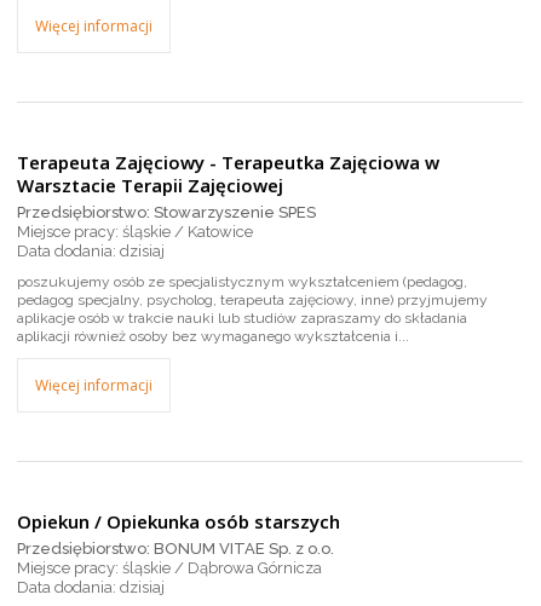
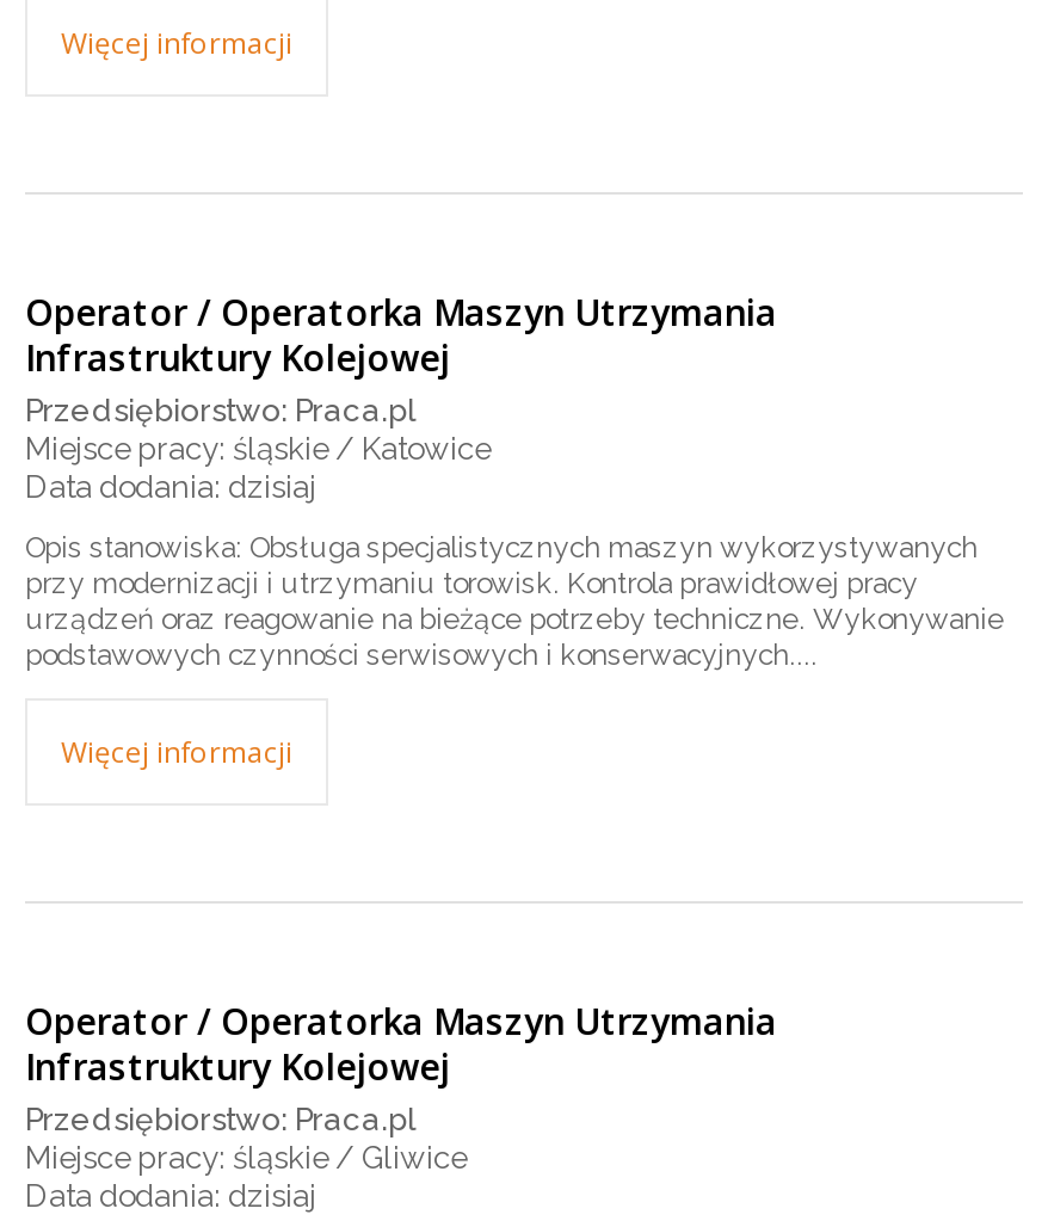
- Terapeuta Zajęciowy - Terapeutka Zajęciowa w
- Warsztacie Terapii Zajęciowej
- Przedsiębiorstwo: Stowarzyszenie SPES
+ Operator / Operatorka Maszyn Utrzymania
+ Infrastruktury Kolejowej
+ Przedsiębiorstwo: Praca.pl

- poszukujemy osób ze specjalistycznym wykształceniem (pedagog,
- pedagog specjalny, psycholog, terapeuta zajęciowy, inne) przyjmujemy
- aplikacje osób w trakcie nauki lub studiów zapraszamy do składania
- aplikacji również osoby bez wymaganego wykształcenia i...
+ Opis stanowiska: Obsługa specjalistycznych maszyn wykorzystywanych
+ przy modernizacji i utrzymaniu torowisk. Kontrola prawidłowej pracy
+ urządzeń oraz reagowanie na bieżące potrzeby techniczne. Wykonywanie
+ podstawowych czynności serwisowych i konserwacyjnych....

- Opiekun / Opiekunka osób starszych
- Przedsiębiorstwo: BONUM VITAE Sp. z o.o.
- Miejsce pracy: śląskie / Dąbrowa Górnicza
+ Operator / Operatorka Maszyn Utrzymania
+ Infrastruktury Kolejowej
+ Przedsiębiorstwo: Praca.pl
+ Miejsce pracy: śląskie / Gliwice
